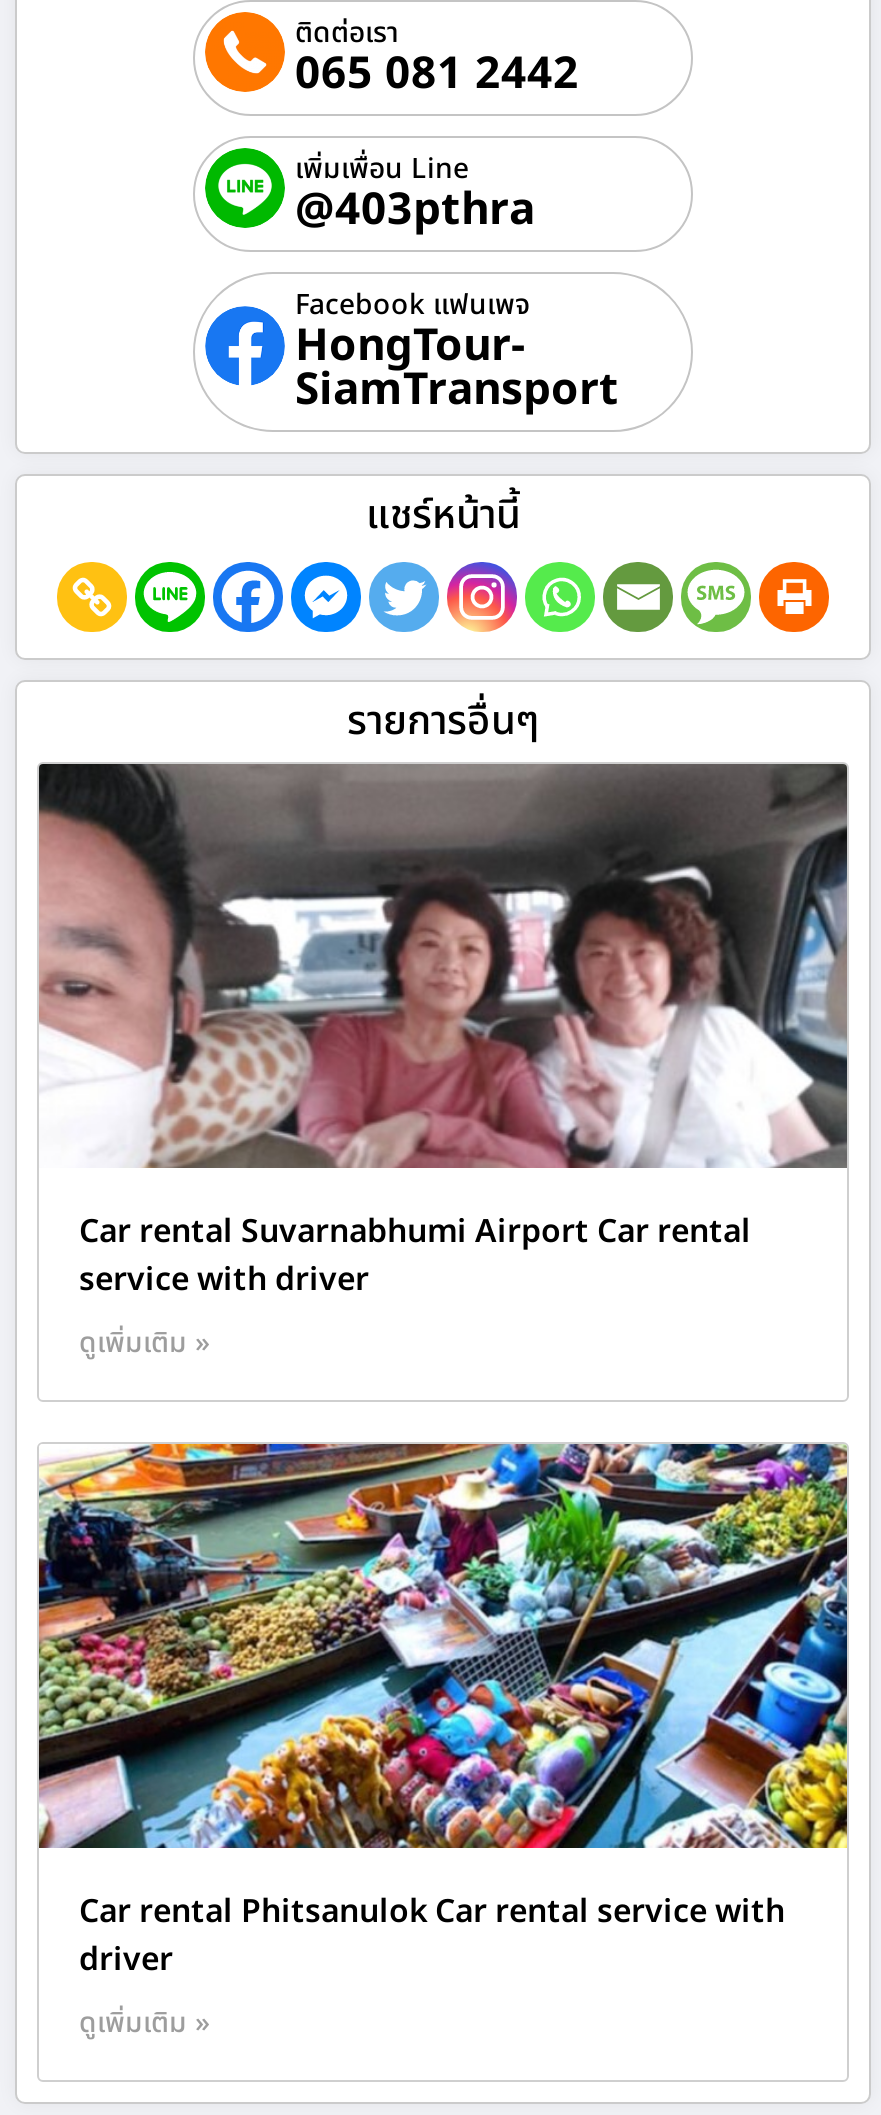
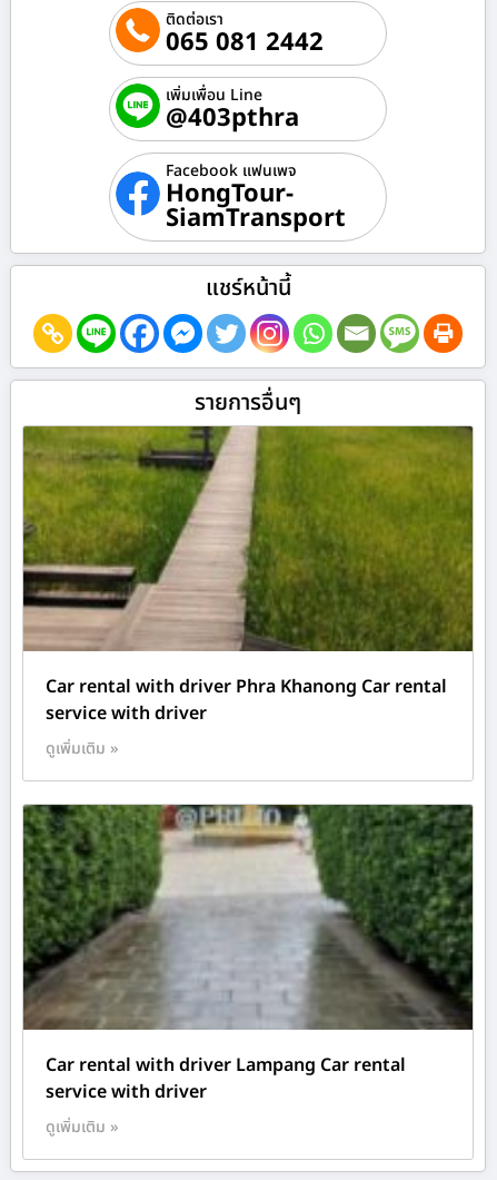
- [image]
- Car rental Suvarnabhumi Airport Car rental
+ [image]
+ Car rental with driver Phra Khanong Car rental

- [image]
- Car rental Phitsanulok Car rental service with
- driver
+ [image]
+ Car rental with driver Lampang Car rental
+ service with driver
